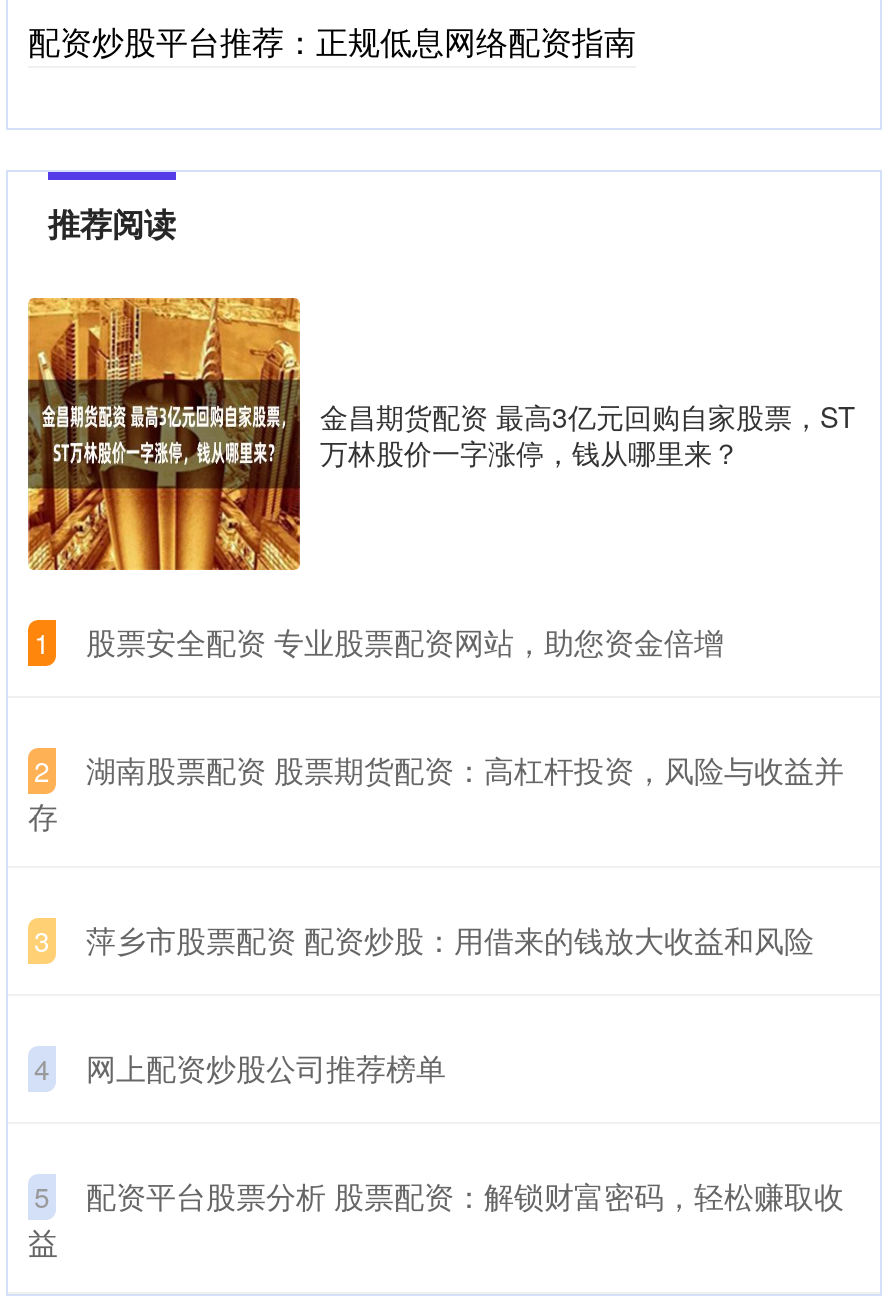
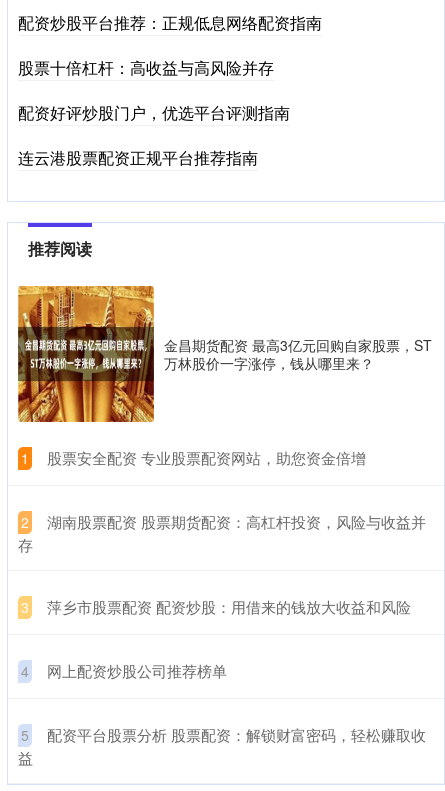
+ 股票十倍杠杆：高收益与高风险并存
+ 配资好评炒股门户，优选平台评测指南
+ 连云港股票配资正规平台推荐指南
